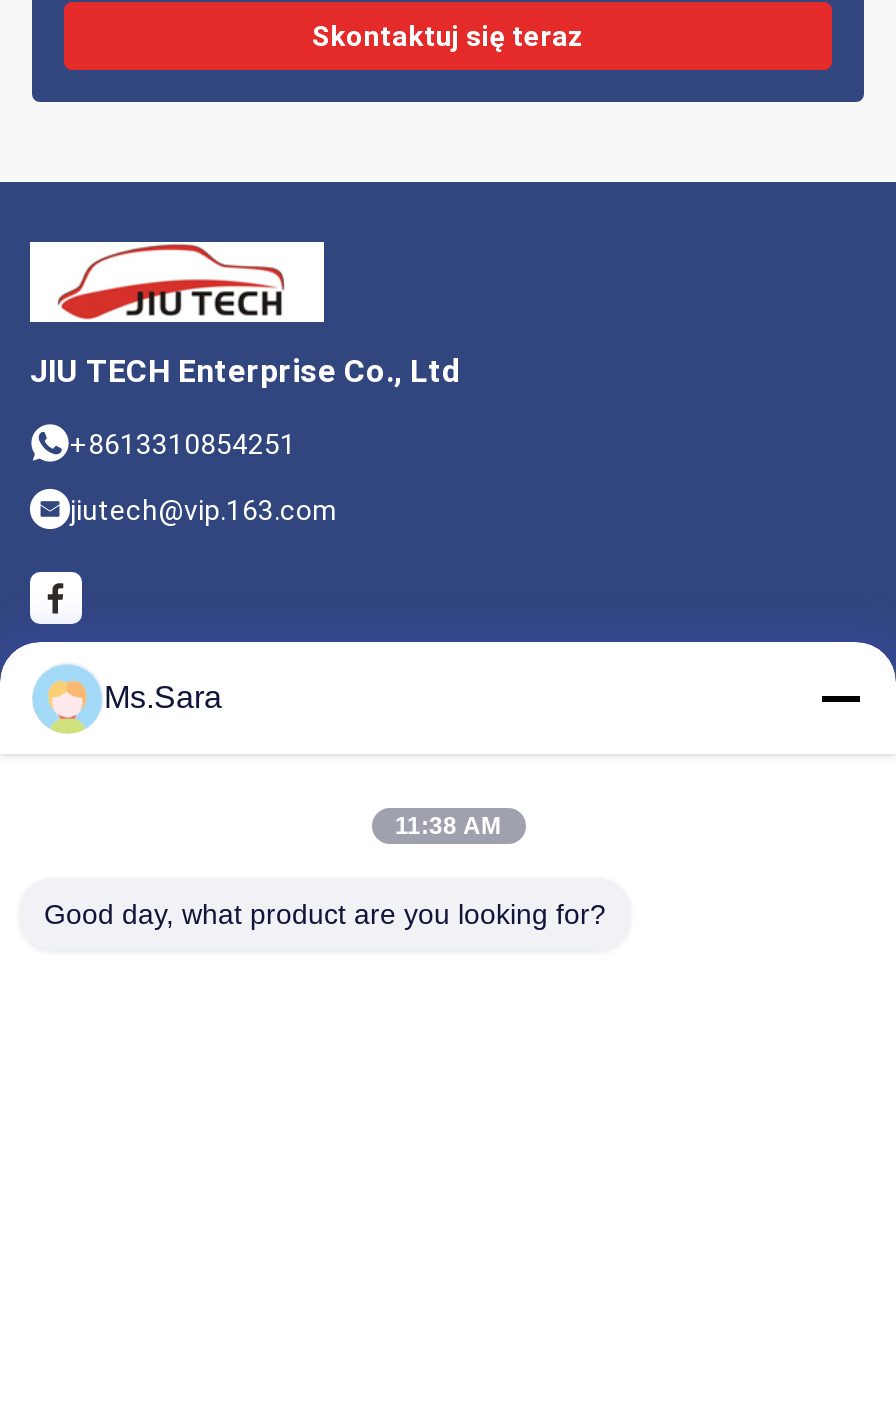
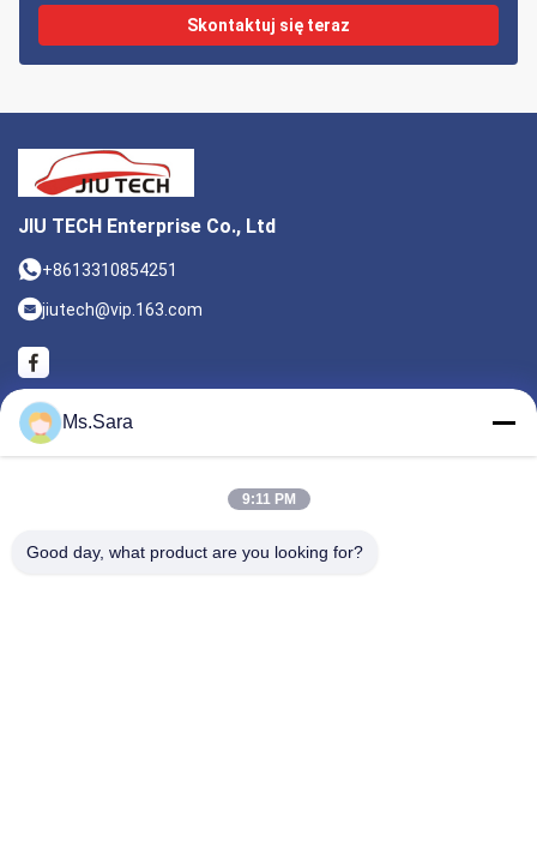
- 11:38 AM
+ 9:11 PM
